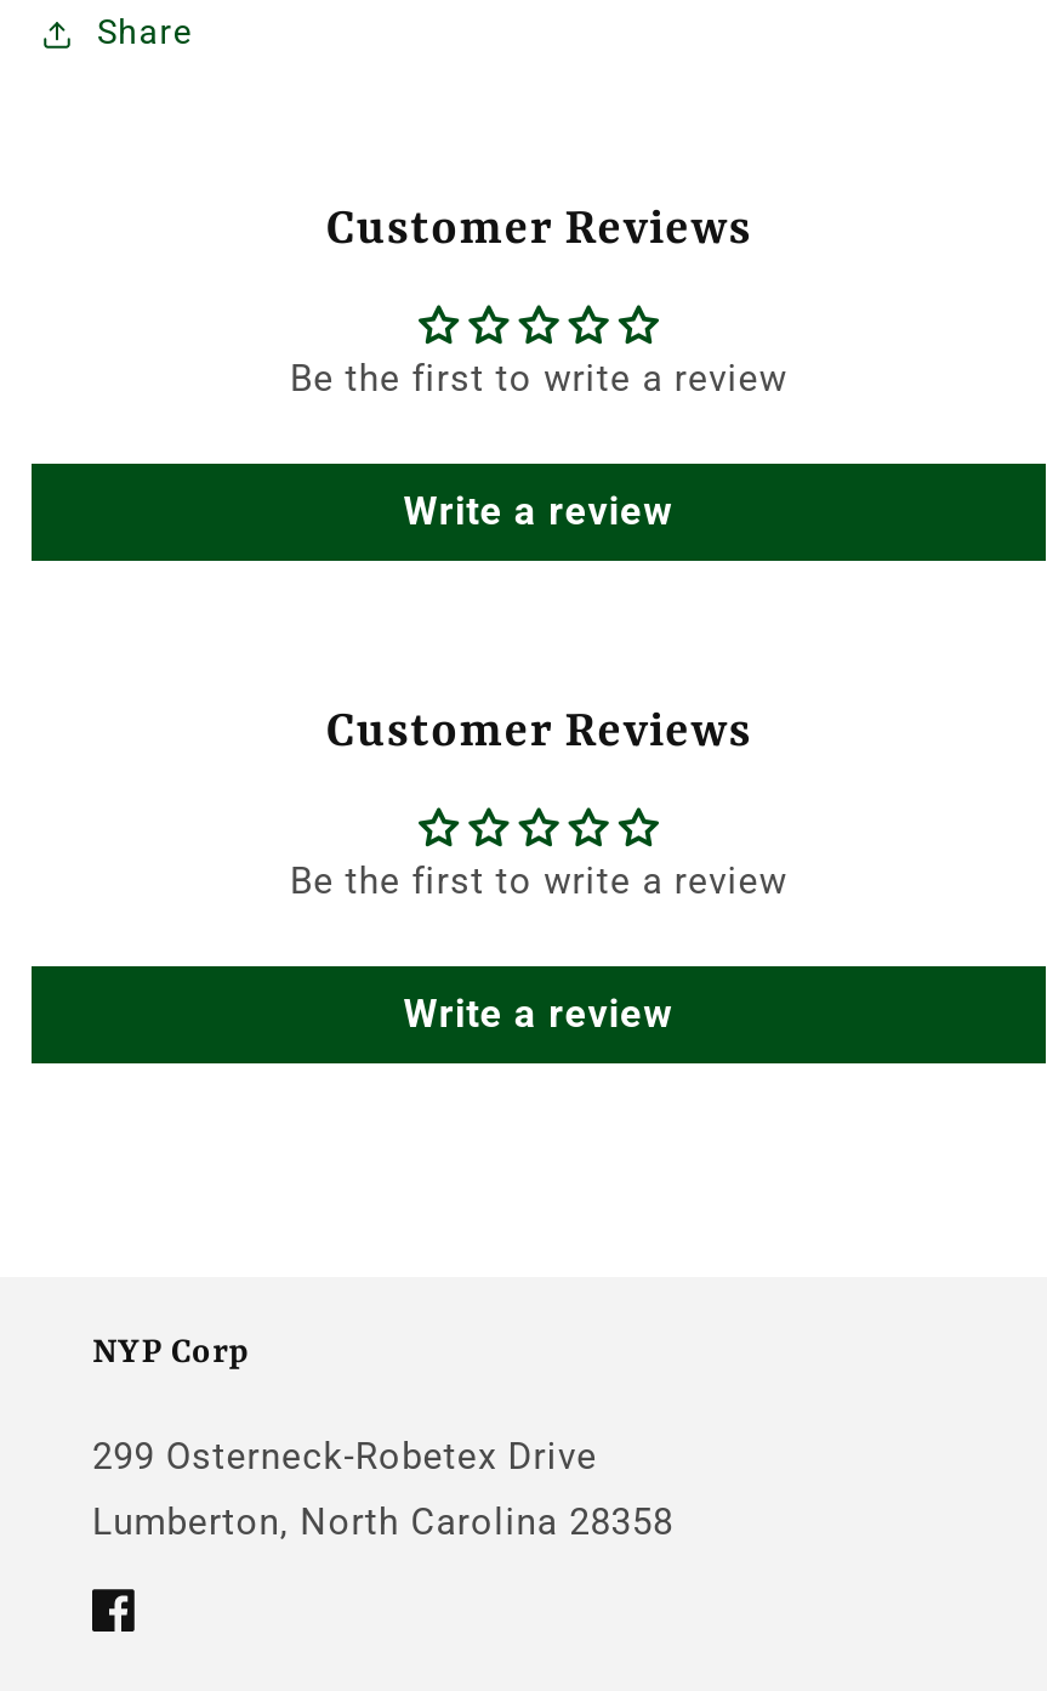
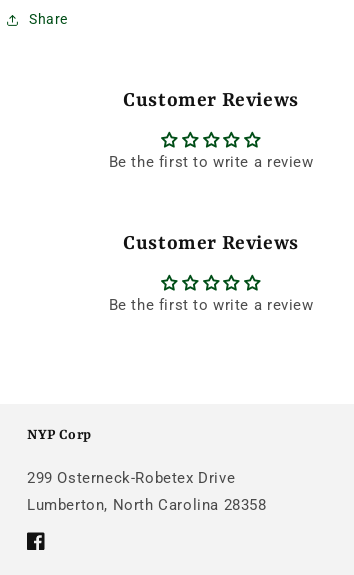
- Write a review

- Write a review
